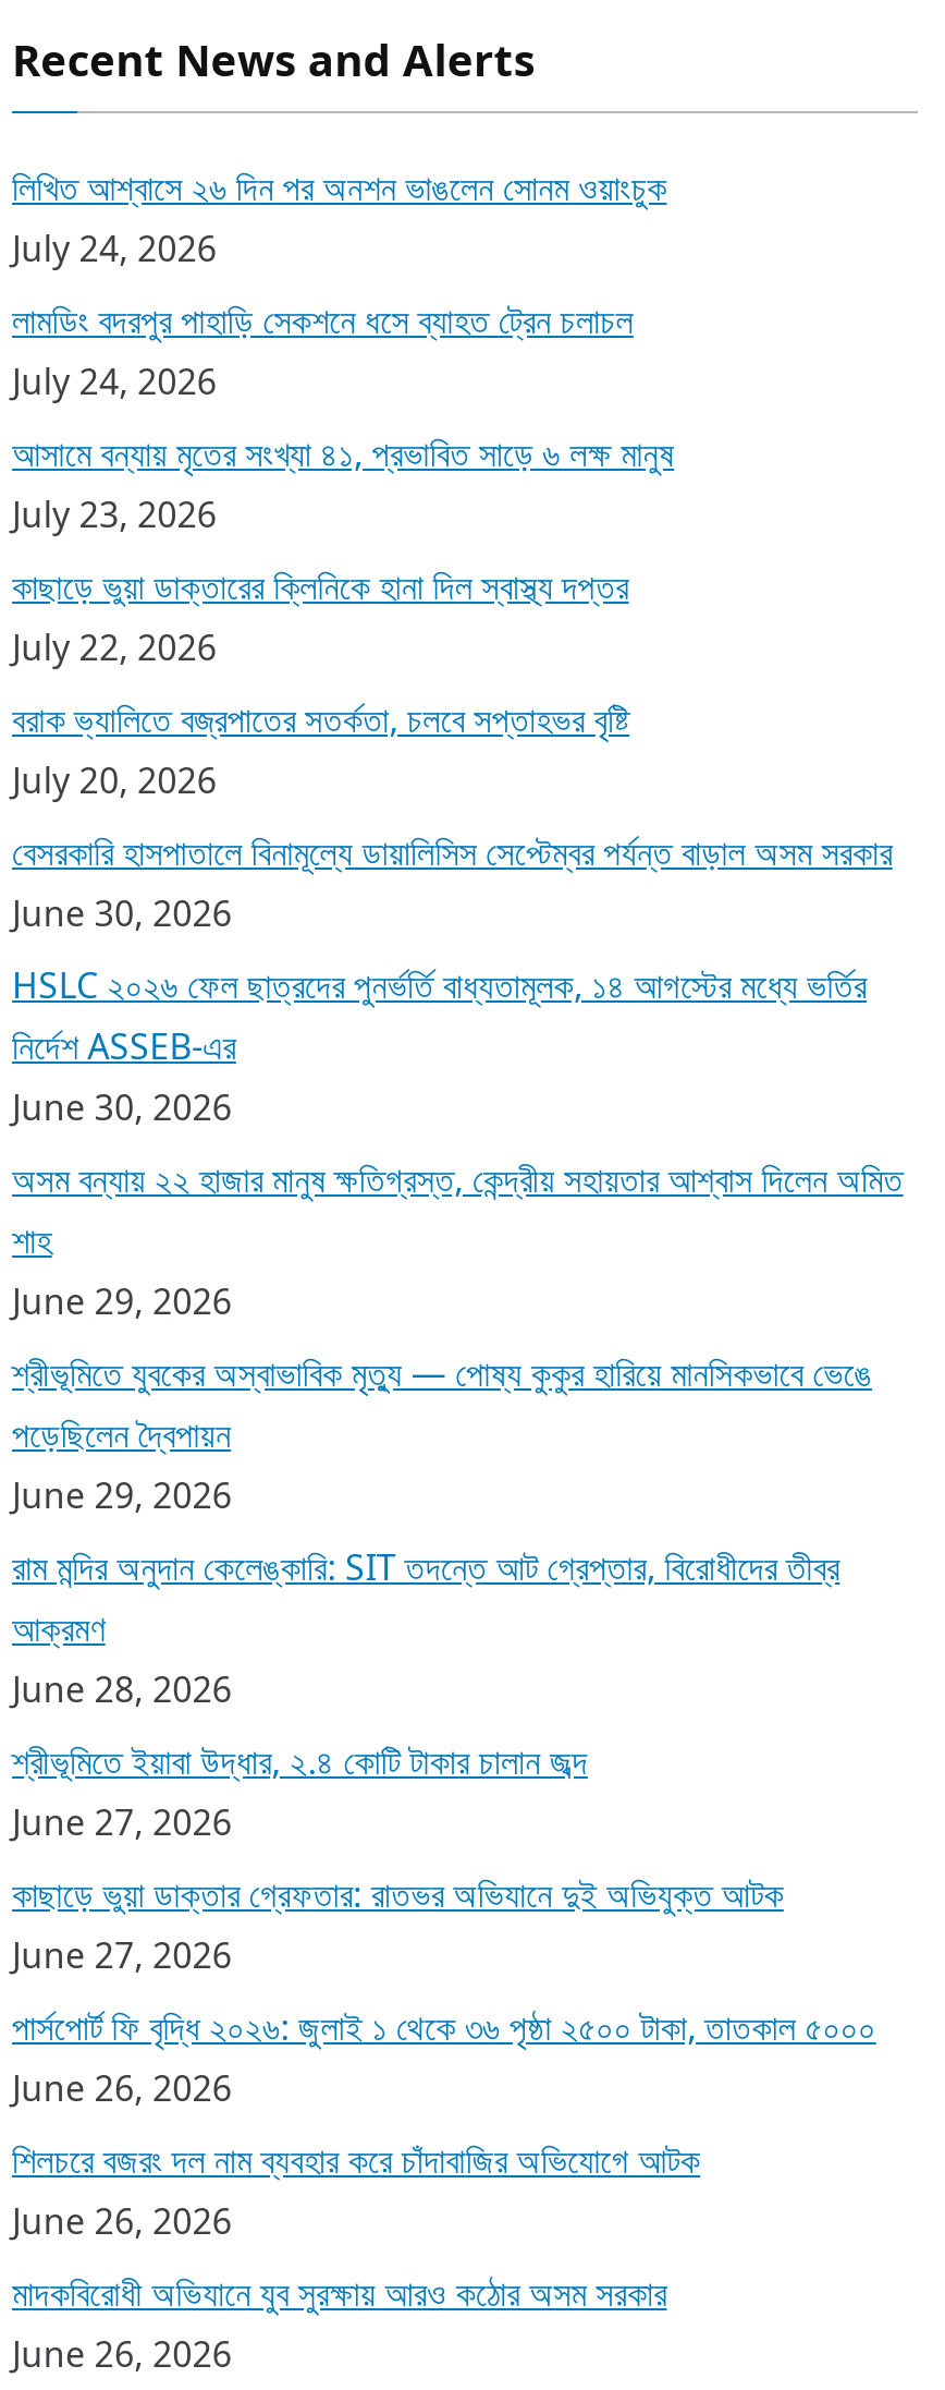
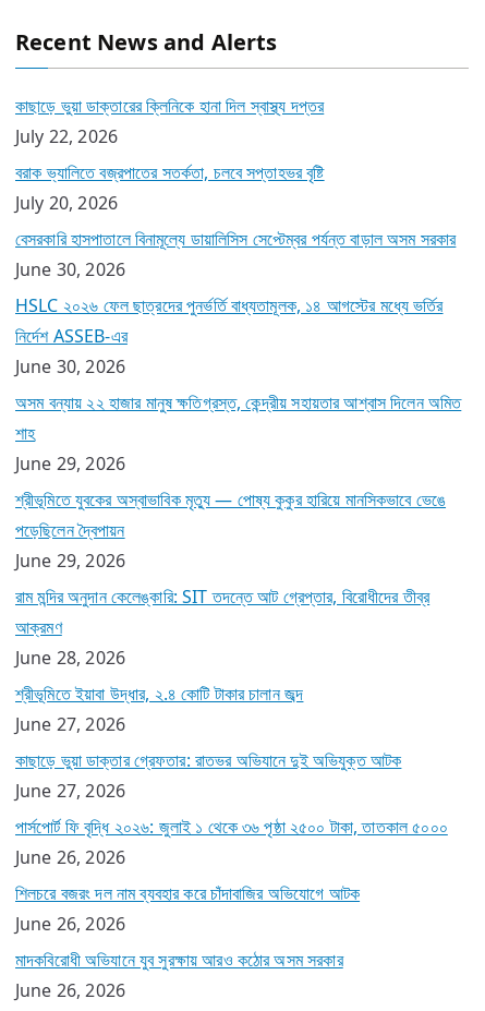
- লিখিত আশ্বাসে ২৬ দিন পর অনশন ভাঙলেন সোনম ওয়াংচুক
- July 24, 2026
- লামডিং বদরপুর পাহাড়ি সেকশনে ধসে ব্যাহত ট্রেন চলাচল
- July 24, 2026
- আসামে বন্যায় মৃতের সংখ্যা ৪১, প্রভাবিত সাড়ে ৬ লক্ষ মানুষ
- July 23, 2026
